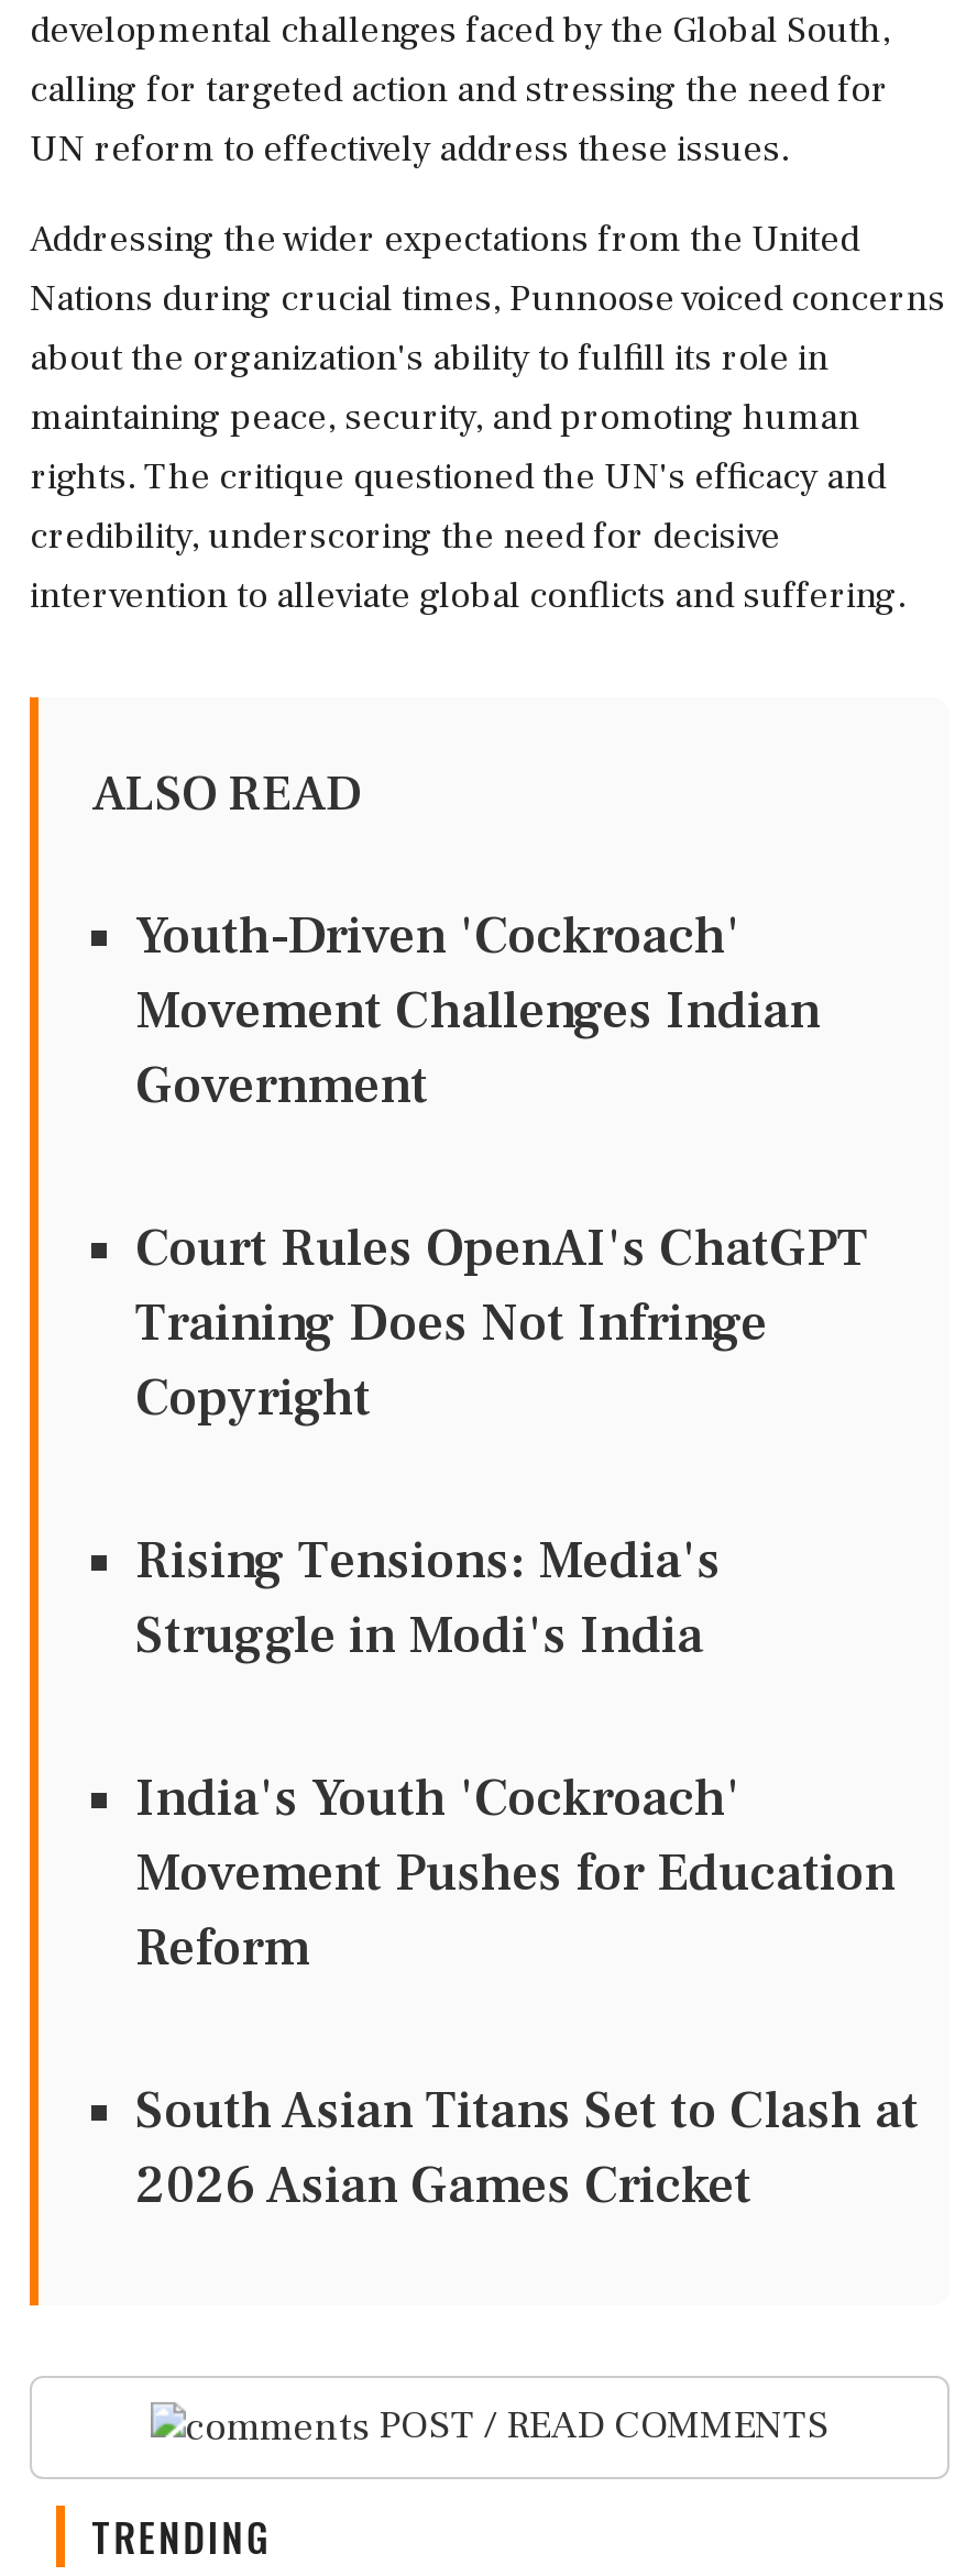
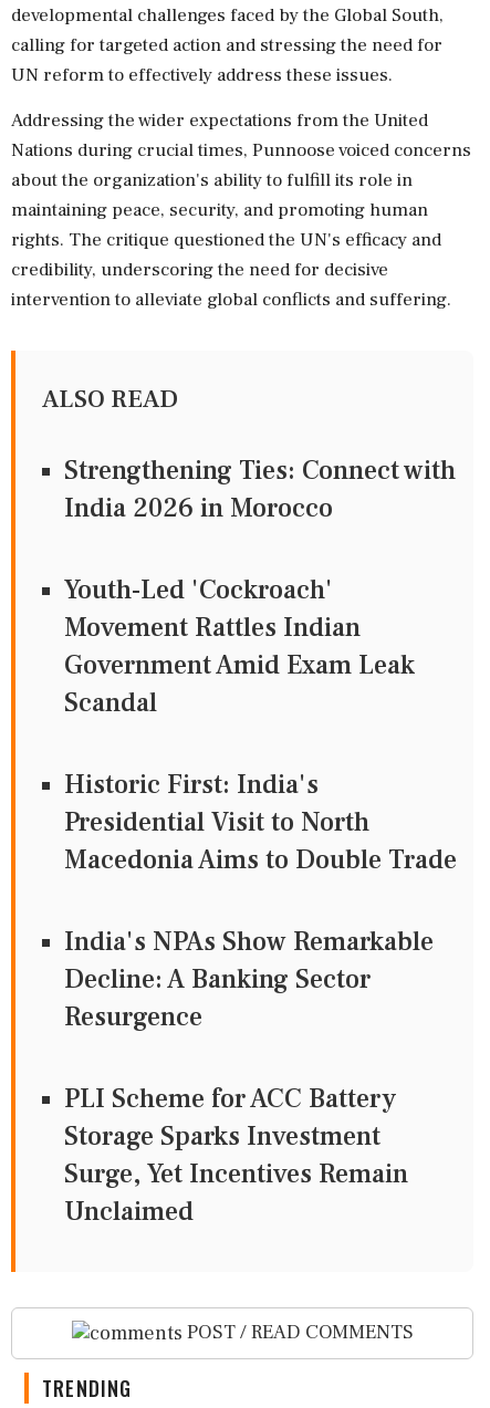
- Youth-Driven 'Cockroach'
- Movement Challenges Indian
- Government
+ Strengthening Ties: Connect with
+ India 2026 in Morocco

- Court Rules OpenAI's ChatGPT
- Training Does Not Infringe
- Copyright
+ Youth-Led 'Cockroach'
+ Movement Rattles Indian
+ Government Amid Exam Leak
+ Scandal

- Rising Tensions: Media's
- Struggle in Modi's India
+ Historic First: India's
+ Presidential Visit to North
+ Macedonia Aims to Double Trade

- India's Youth 'Cockroach'
- Movement Pushes for Education
- Reform
+ India's NPAs Show Remarkable
+ Decline: A Banking Sector
+ Resurgence

- South Asian Titans Set to Clash at
- 2026 Asian Games Cricket
+ PLI Scheme for ACC Battery
+ Storage Sparks Investment
+ Surge, Yet Incentives Remain
+ Unclaimed
